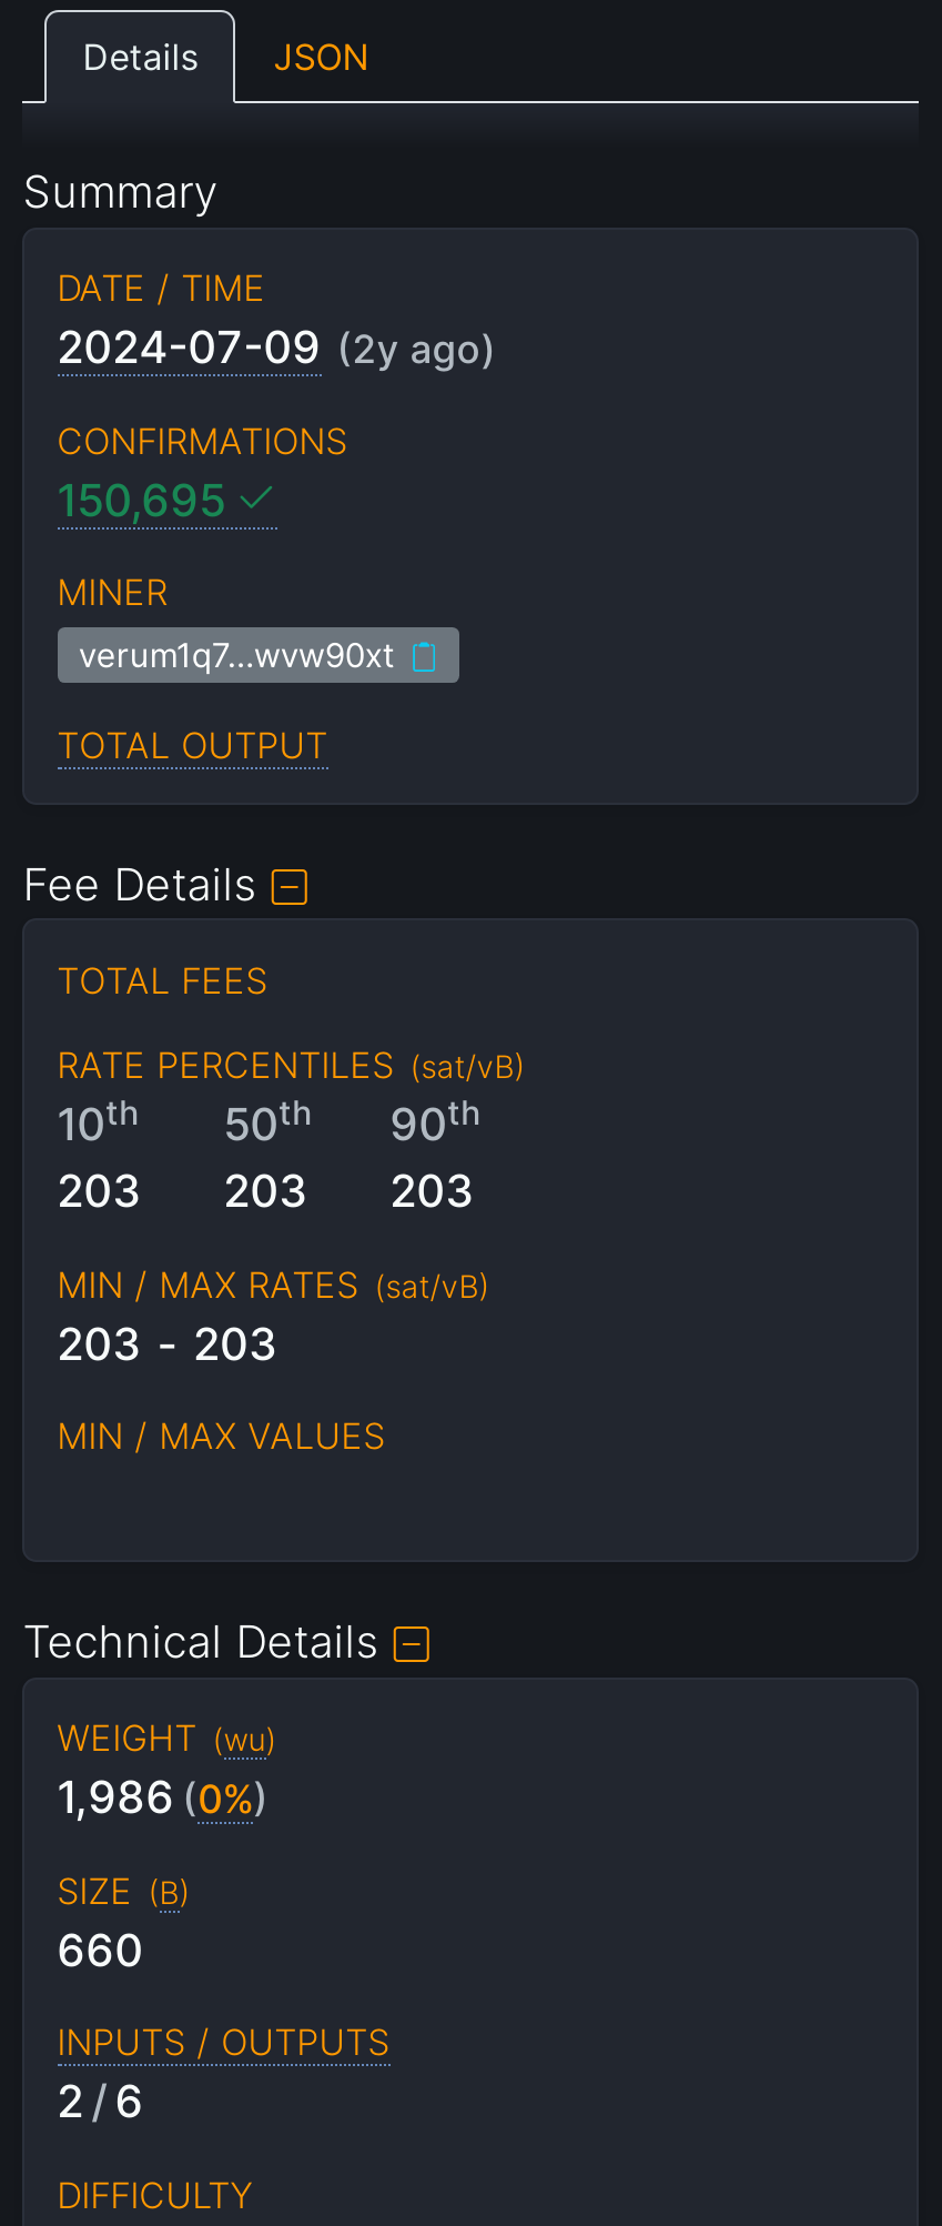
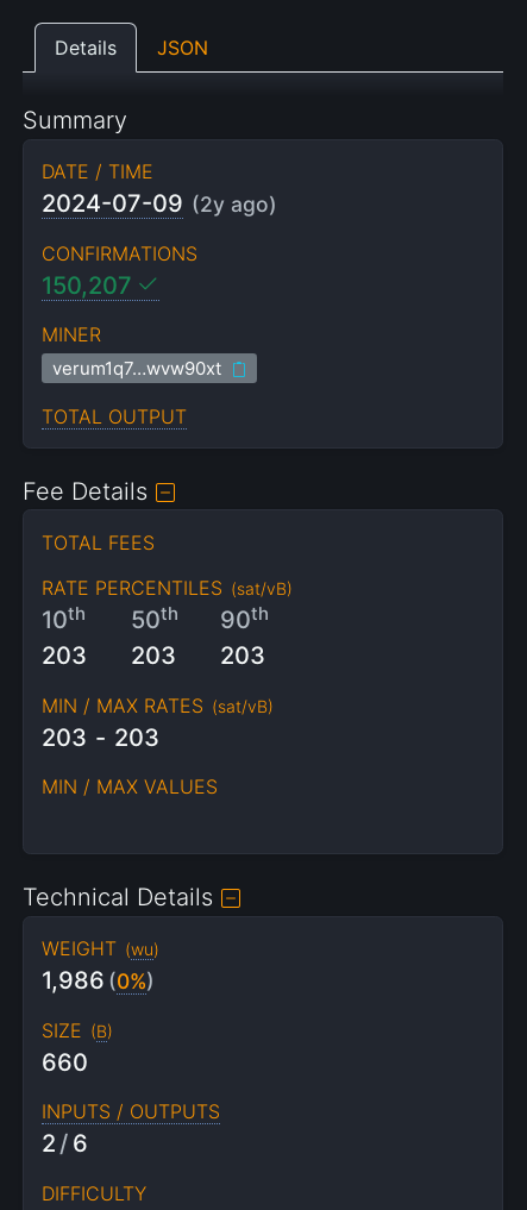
- 150,695
+ 150,207
